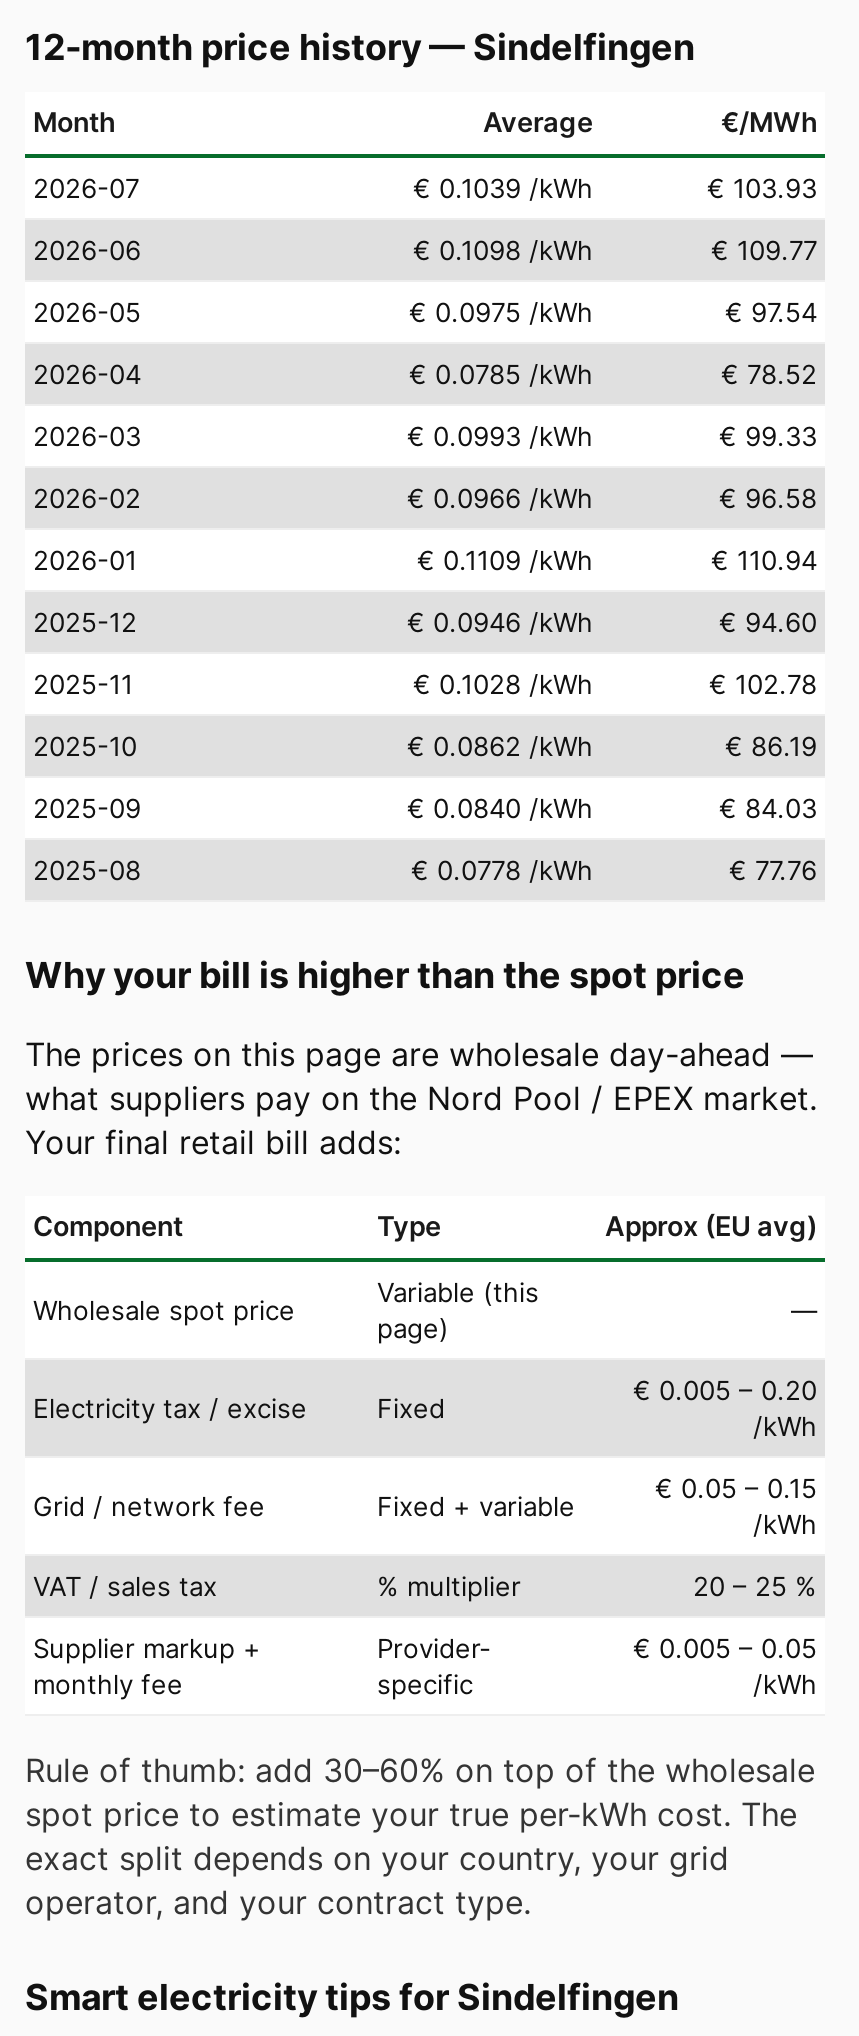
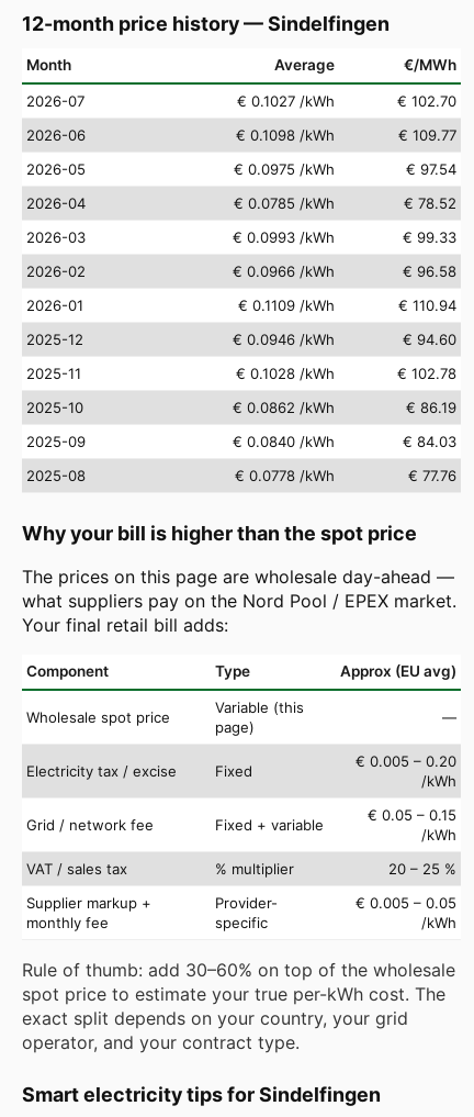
- € 0.1039 /kWh
+ € 0.1027 /kWh

- € 103.93
+ € 102.70
